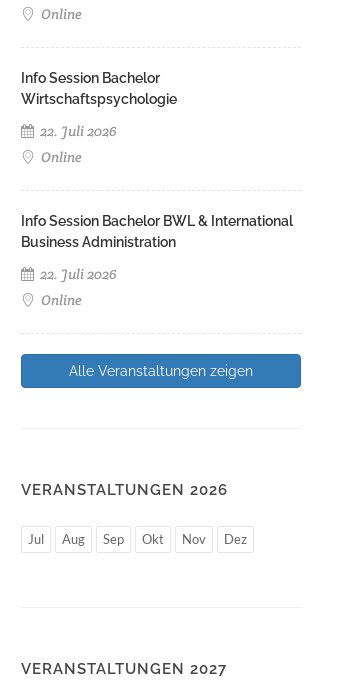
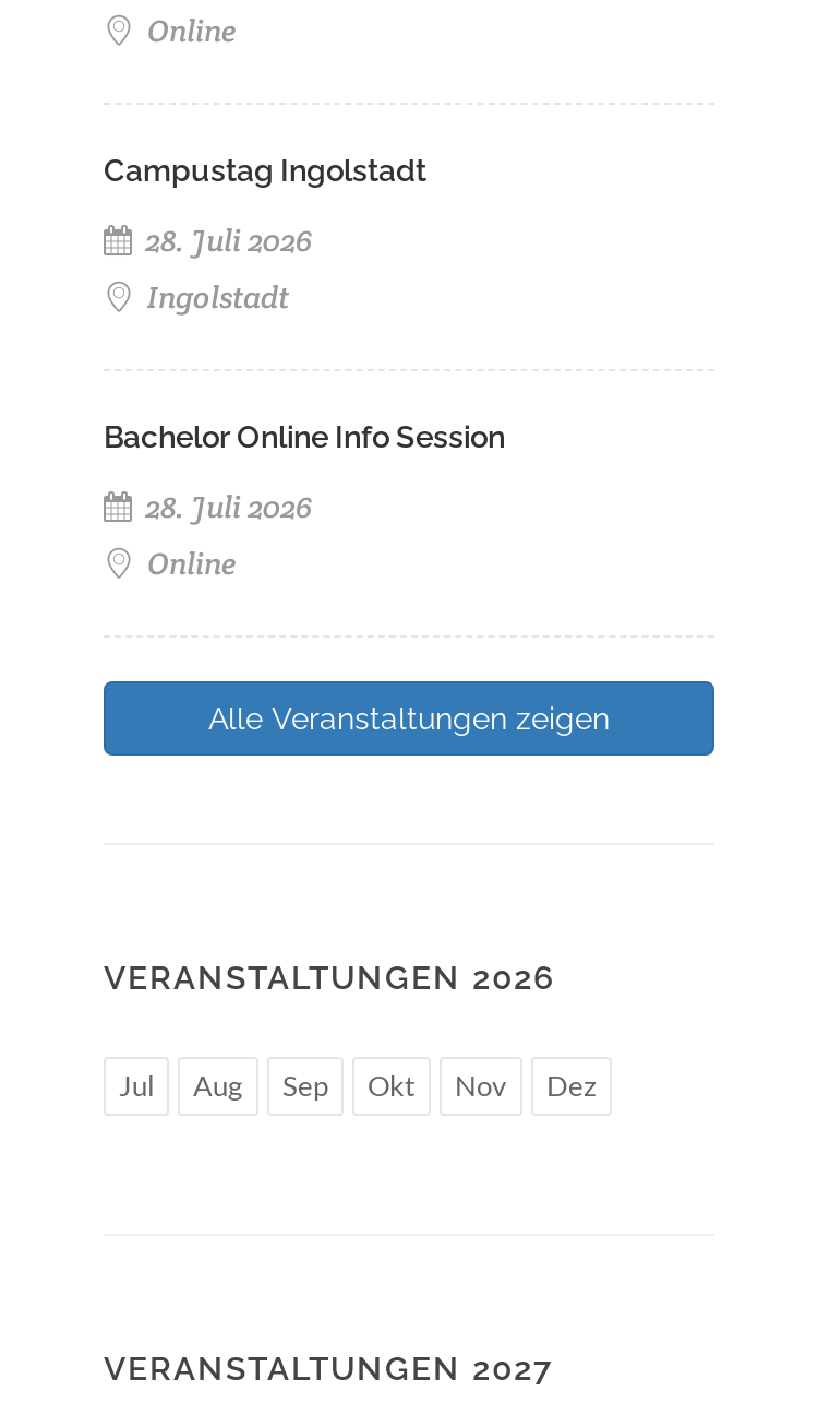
- Info Session Bachelor
- Wirtschaftspsychologie
+ Campustag Ingolstadt

- 22. Juli 2026
- Online
+ 28. Juli 2026
+ Ingolstadt

- Info Session Bachelor BWL & International
- Business Administration
+ Bachelor Online Info Session

- 22. Juli 2026
+ 28. Juli 2026
